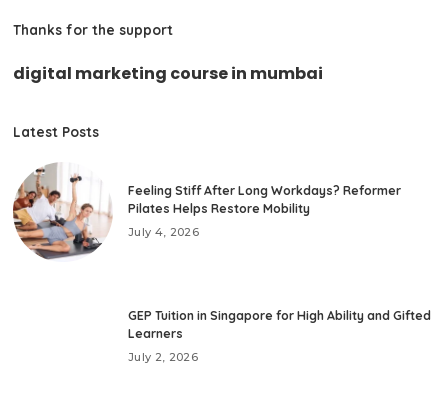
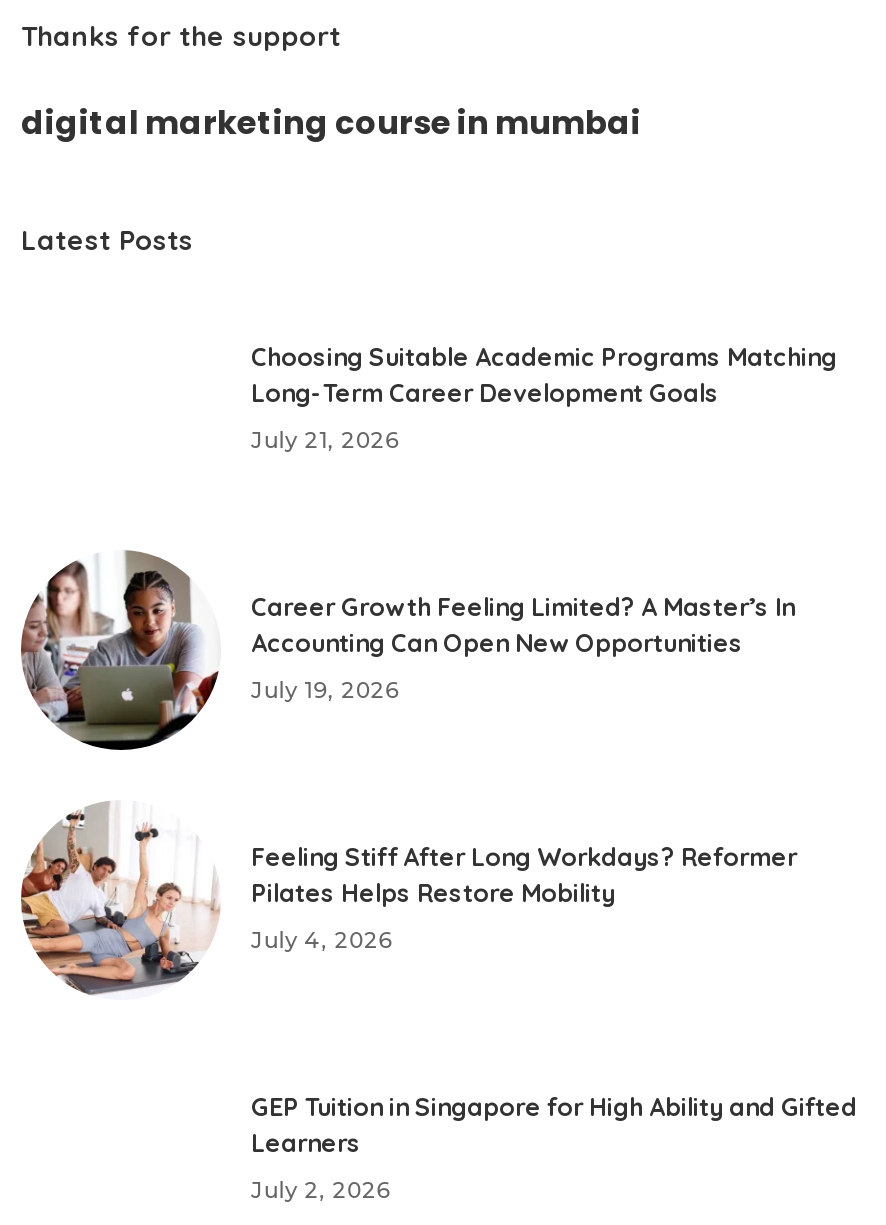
+ [image]
+ Career Growth Feeling Limited? A Master’s In
+ Accounting Can Open New Opportunities
+ July 19, 2026

+ Choosing Suitable Academic Programs Matching
+ Long-Term Career Development Goals
+ July 21, 2026
